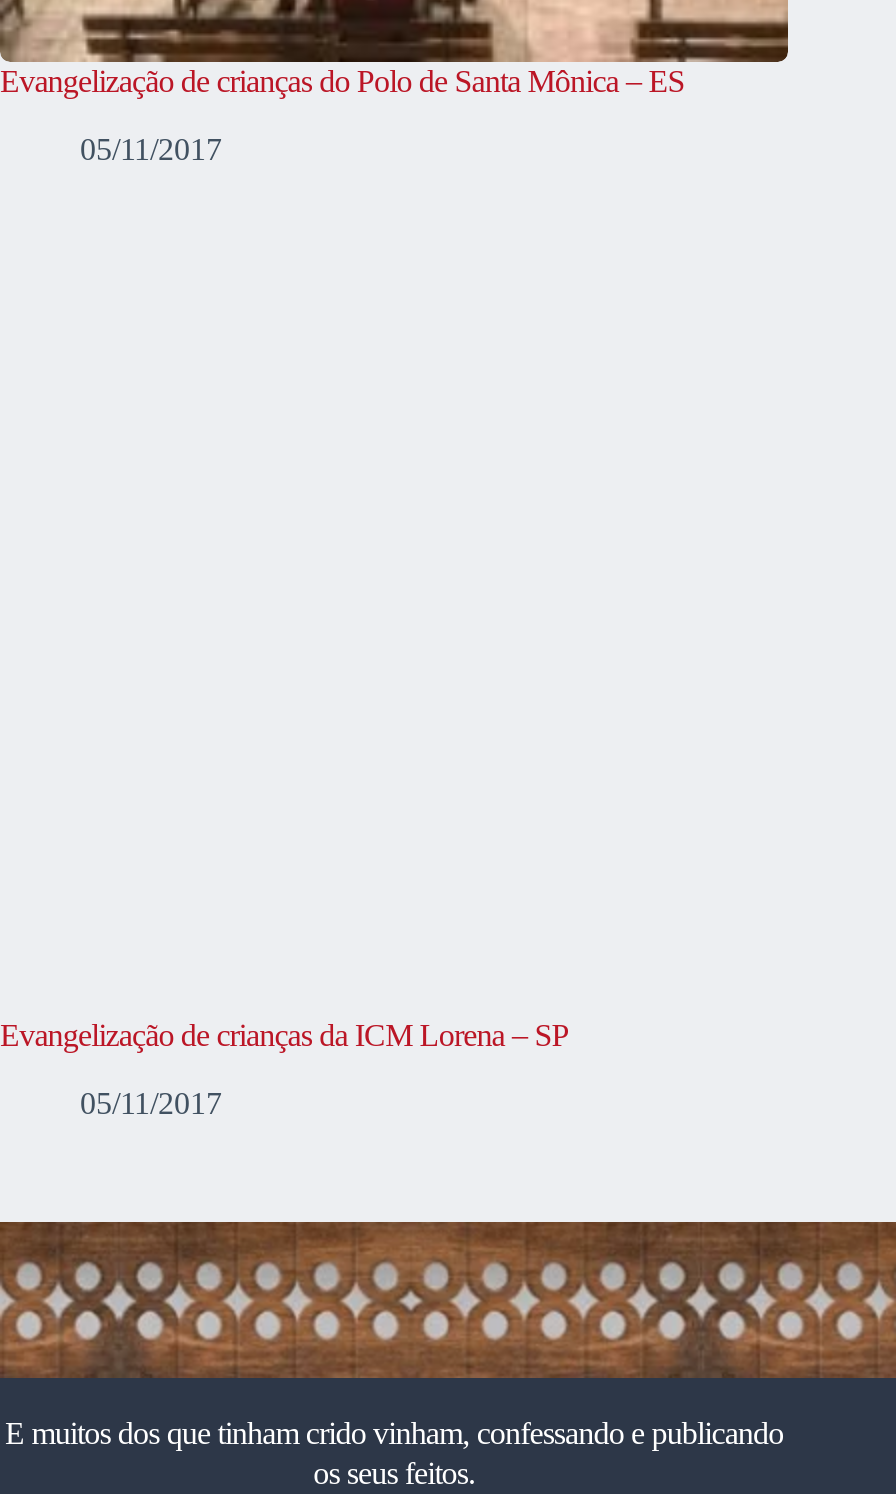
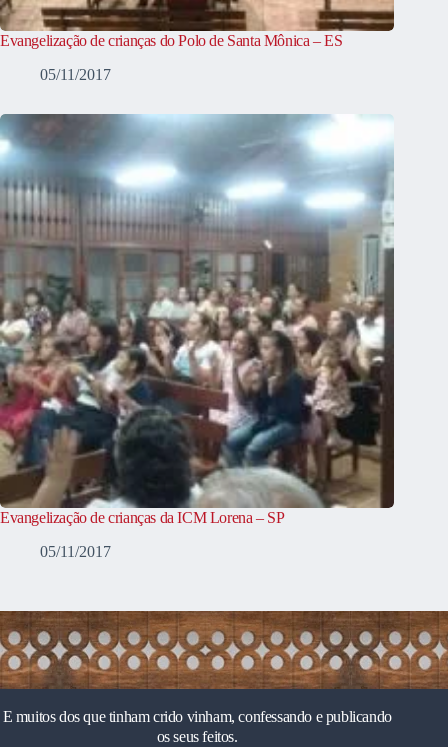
+ [image]
